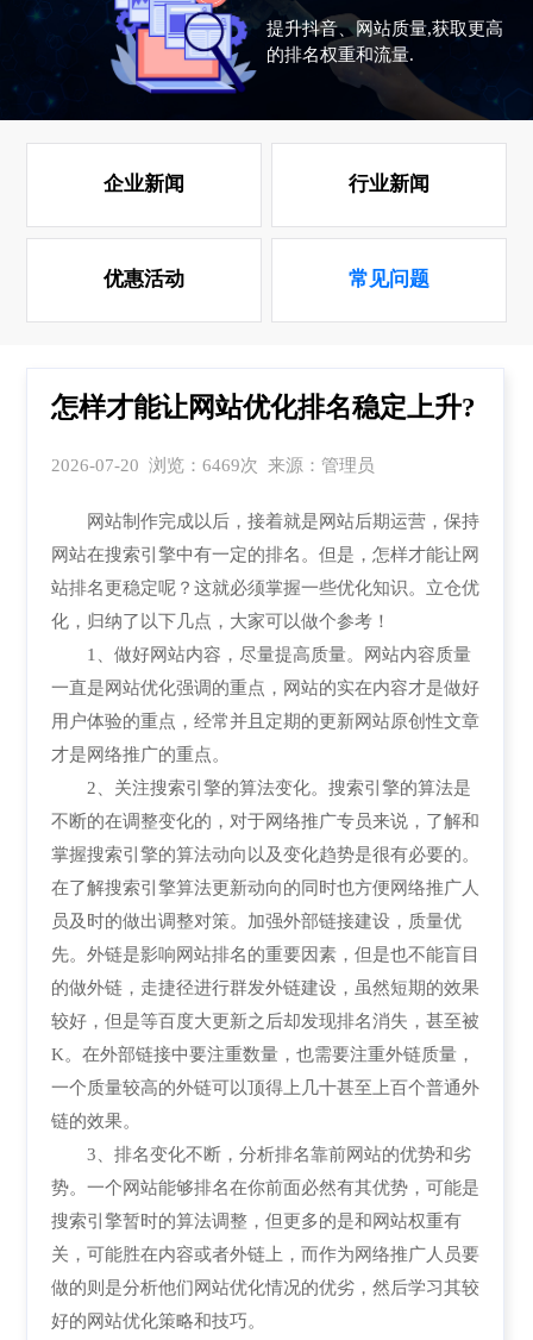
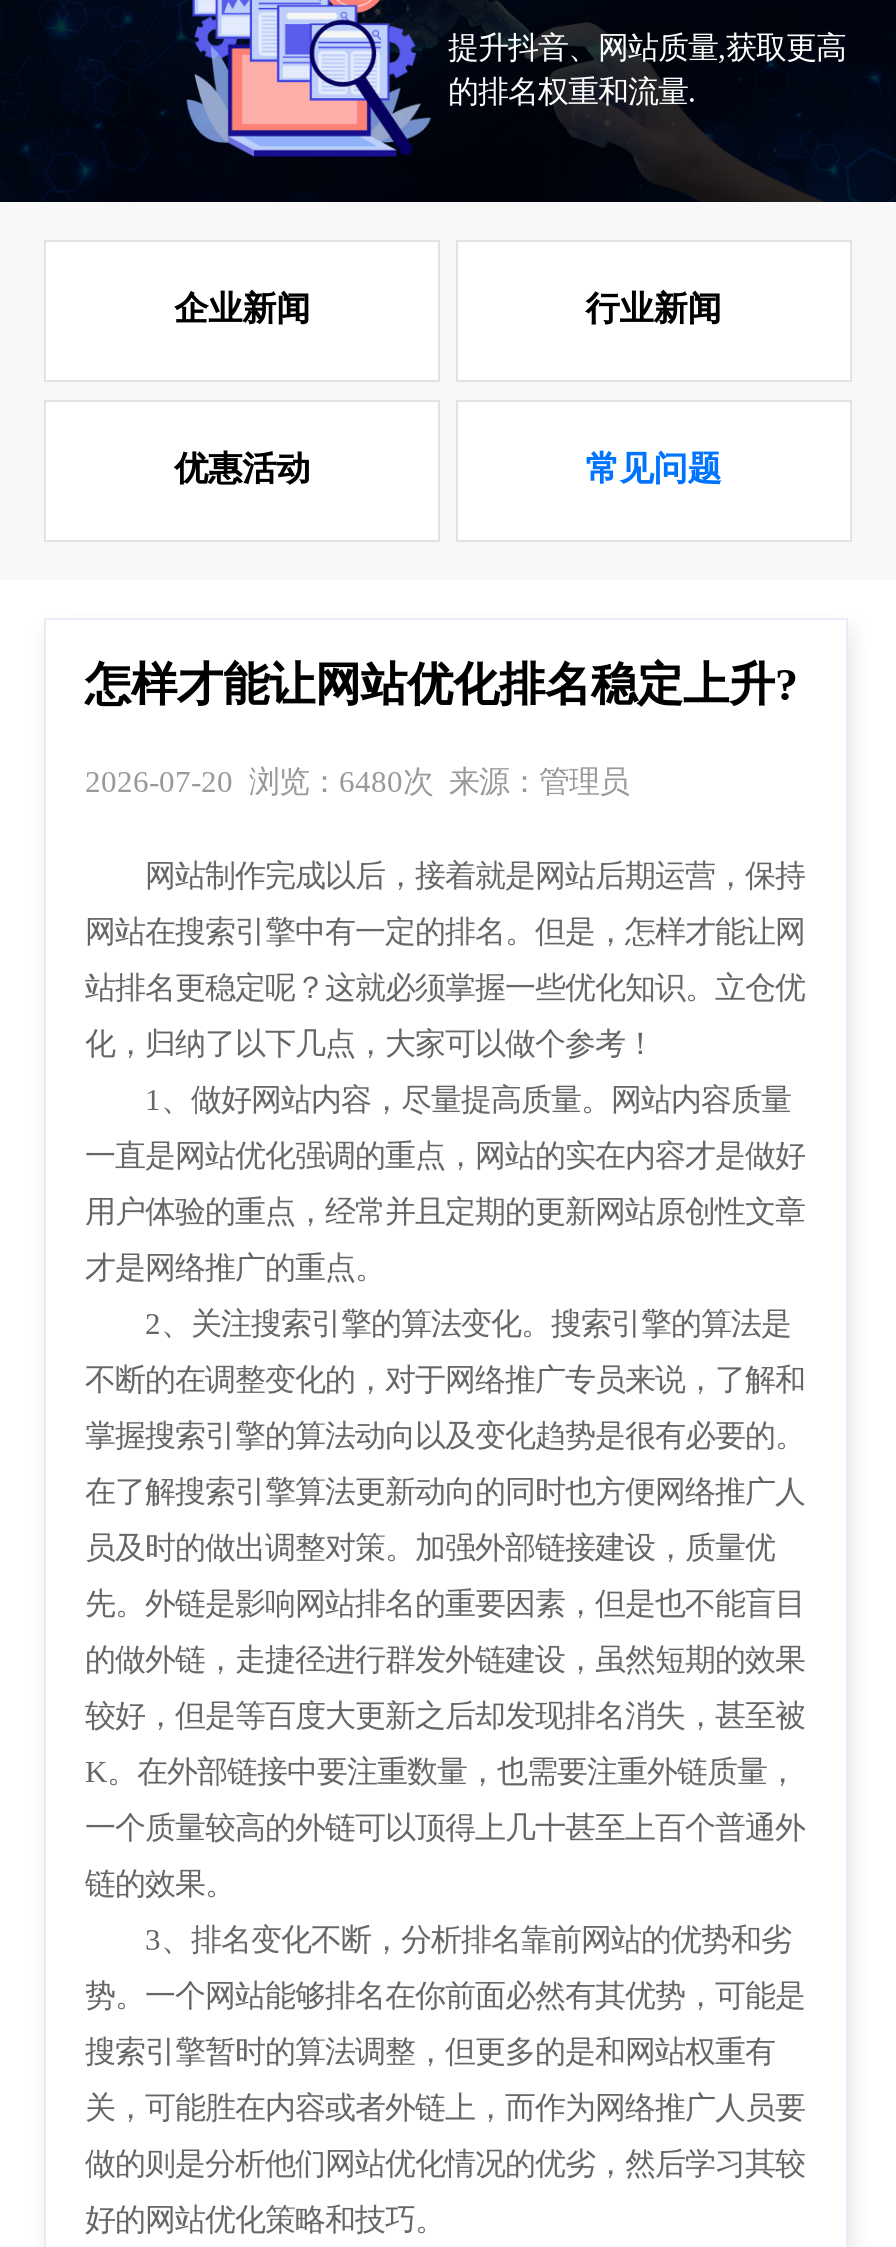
- 2026-07-20 浏览：6469次 来源：管理员
+ 2026-07-20 浏览：6480次 来源：管理员
